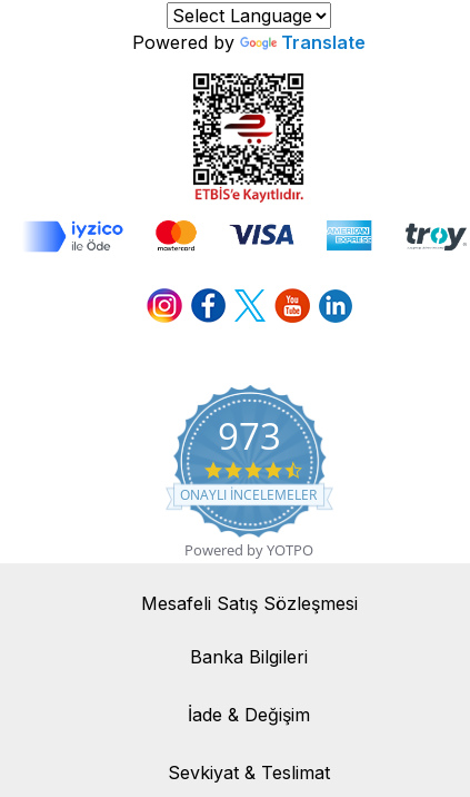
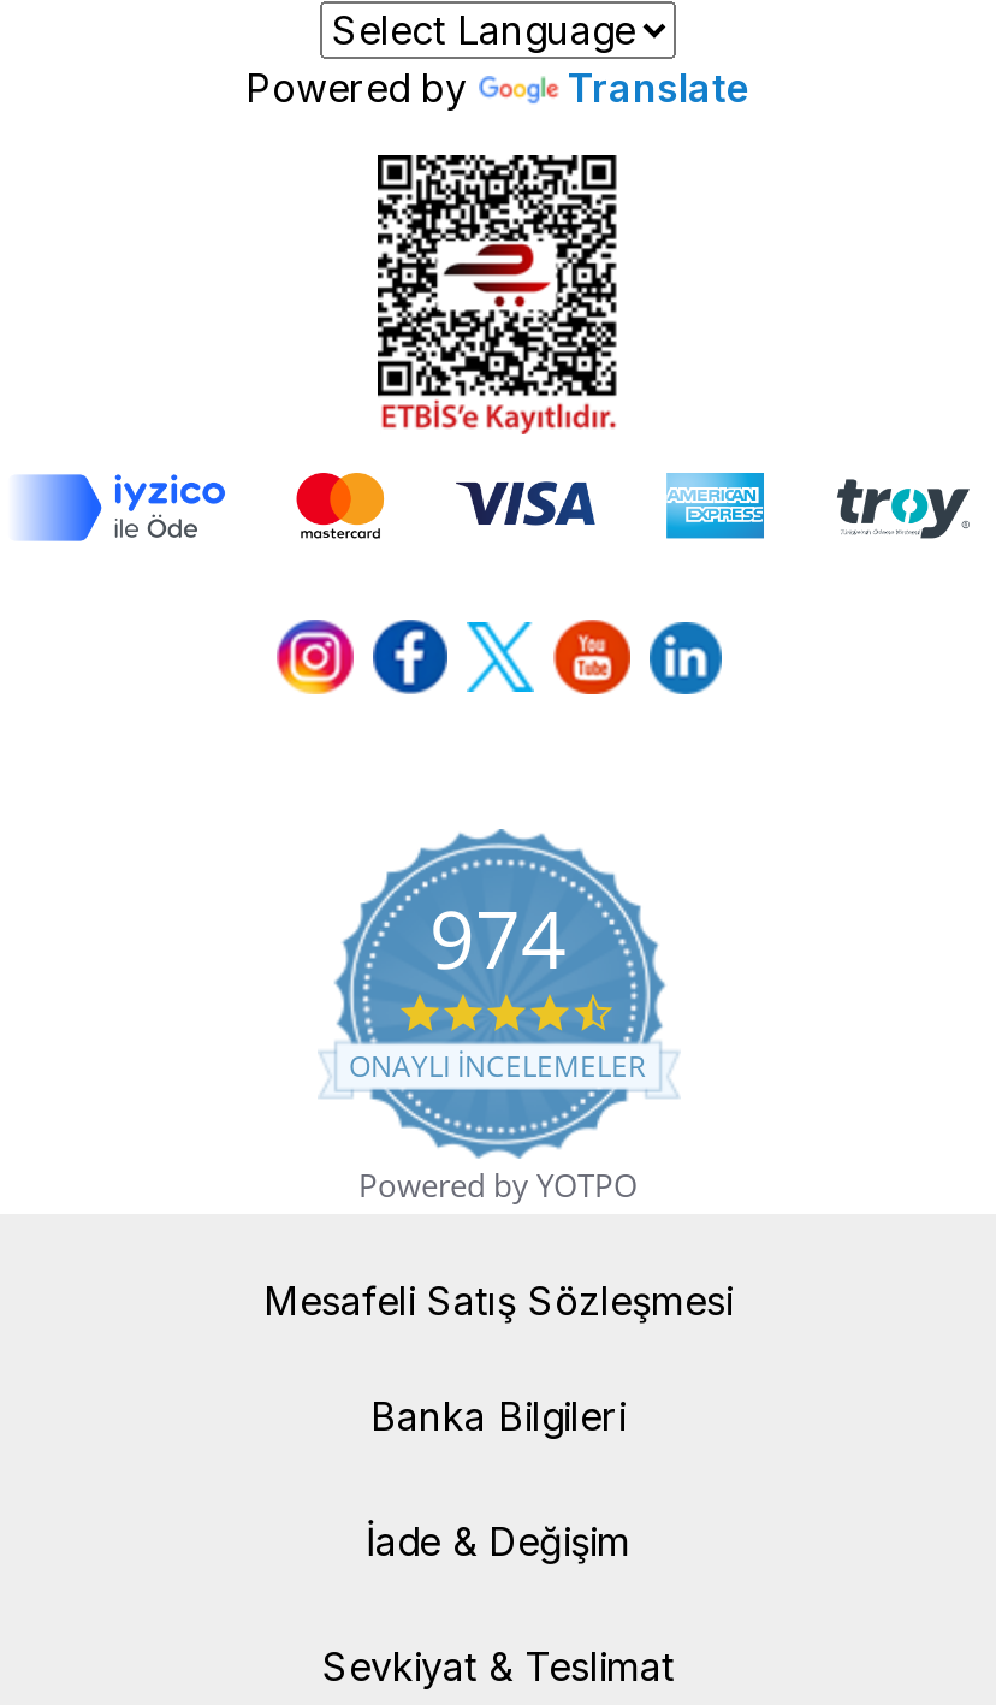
- 973
+ 974
